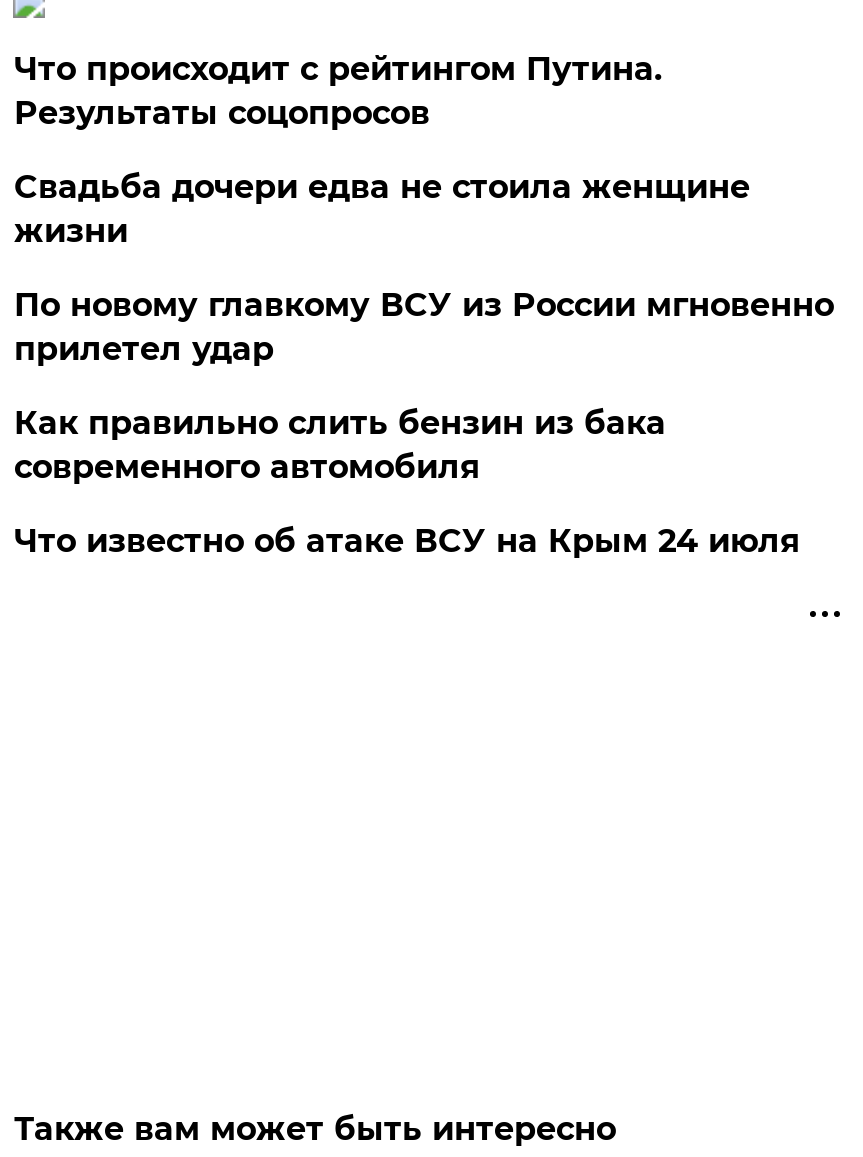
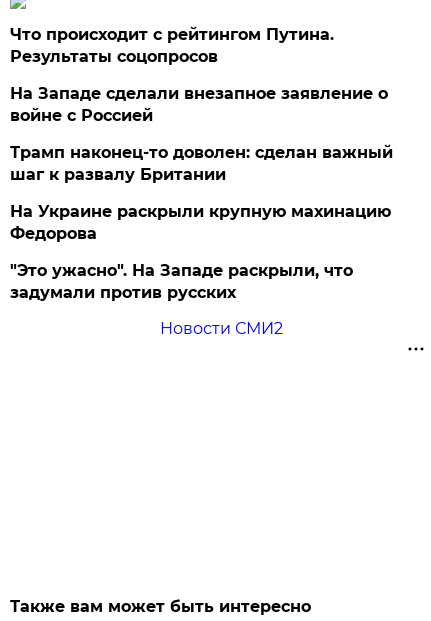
- Свадьба дочери едва не стоила женщине
- жизни
- По новому главкому ВСУ из России мгновенно
- прилетел удар
- Как правильно слить бензин из бака
- современного автомобиля
- Что известно об атаке ВСУ на Крым 24 июля
+ На Западе сделали внезапное заявление о
+ войне с Россией
+ Трамп наконец-то доволен: сделан важный
+ шаг к развалу Британии
+ На Украине раскрыли крупную махинацию
+ Федорова
+ "Это ужасно". На Западе раскрыли, что
+ задумали против русских
+ Новости СМИ2
